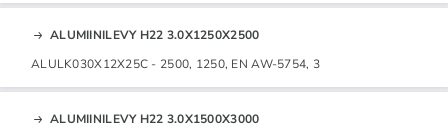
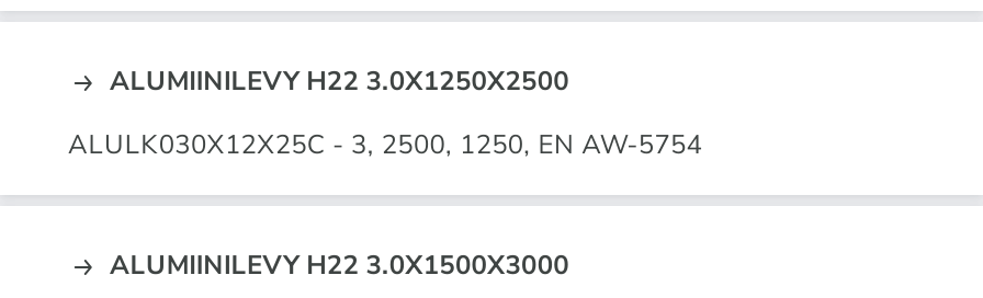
- ALULK030X12X25C - 2500, 1250, EN AW-5754, 3
+ ALULK030X12X25C - 3, 2500, 1250, EN AW-5754
